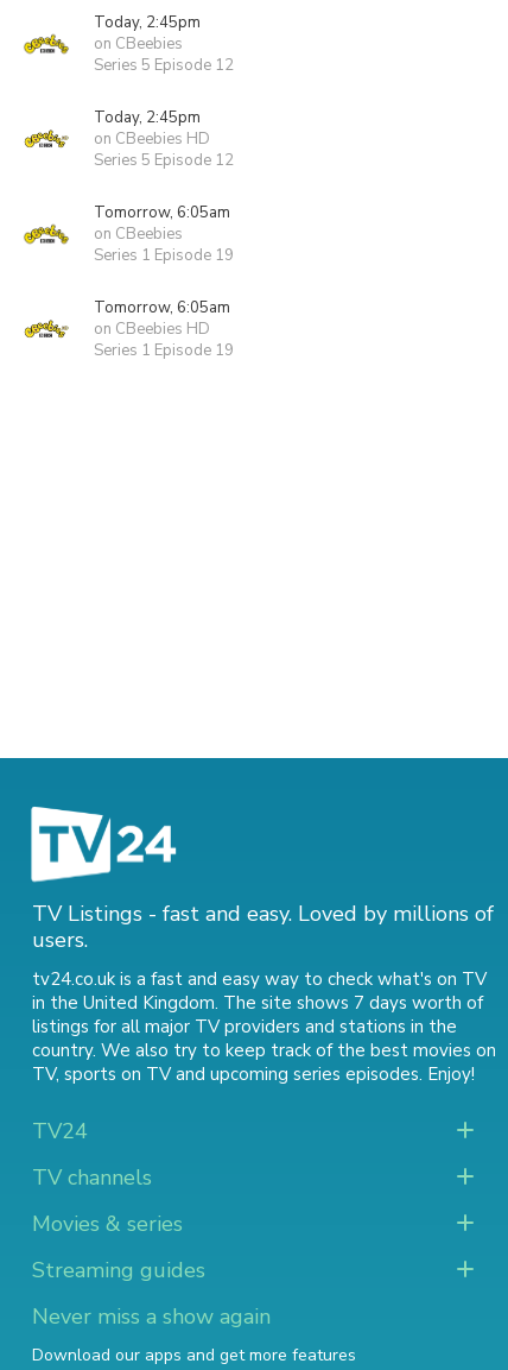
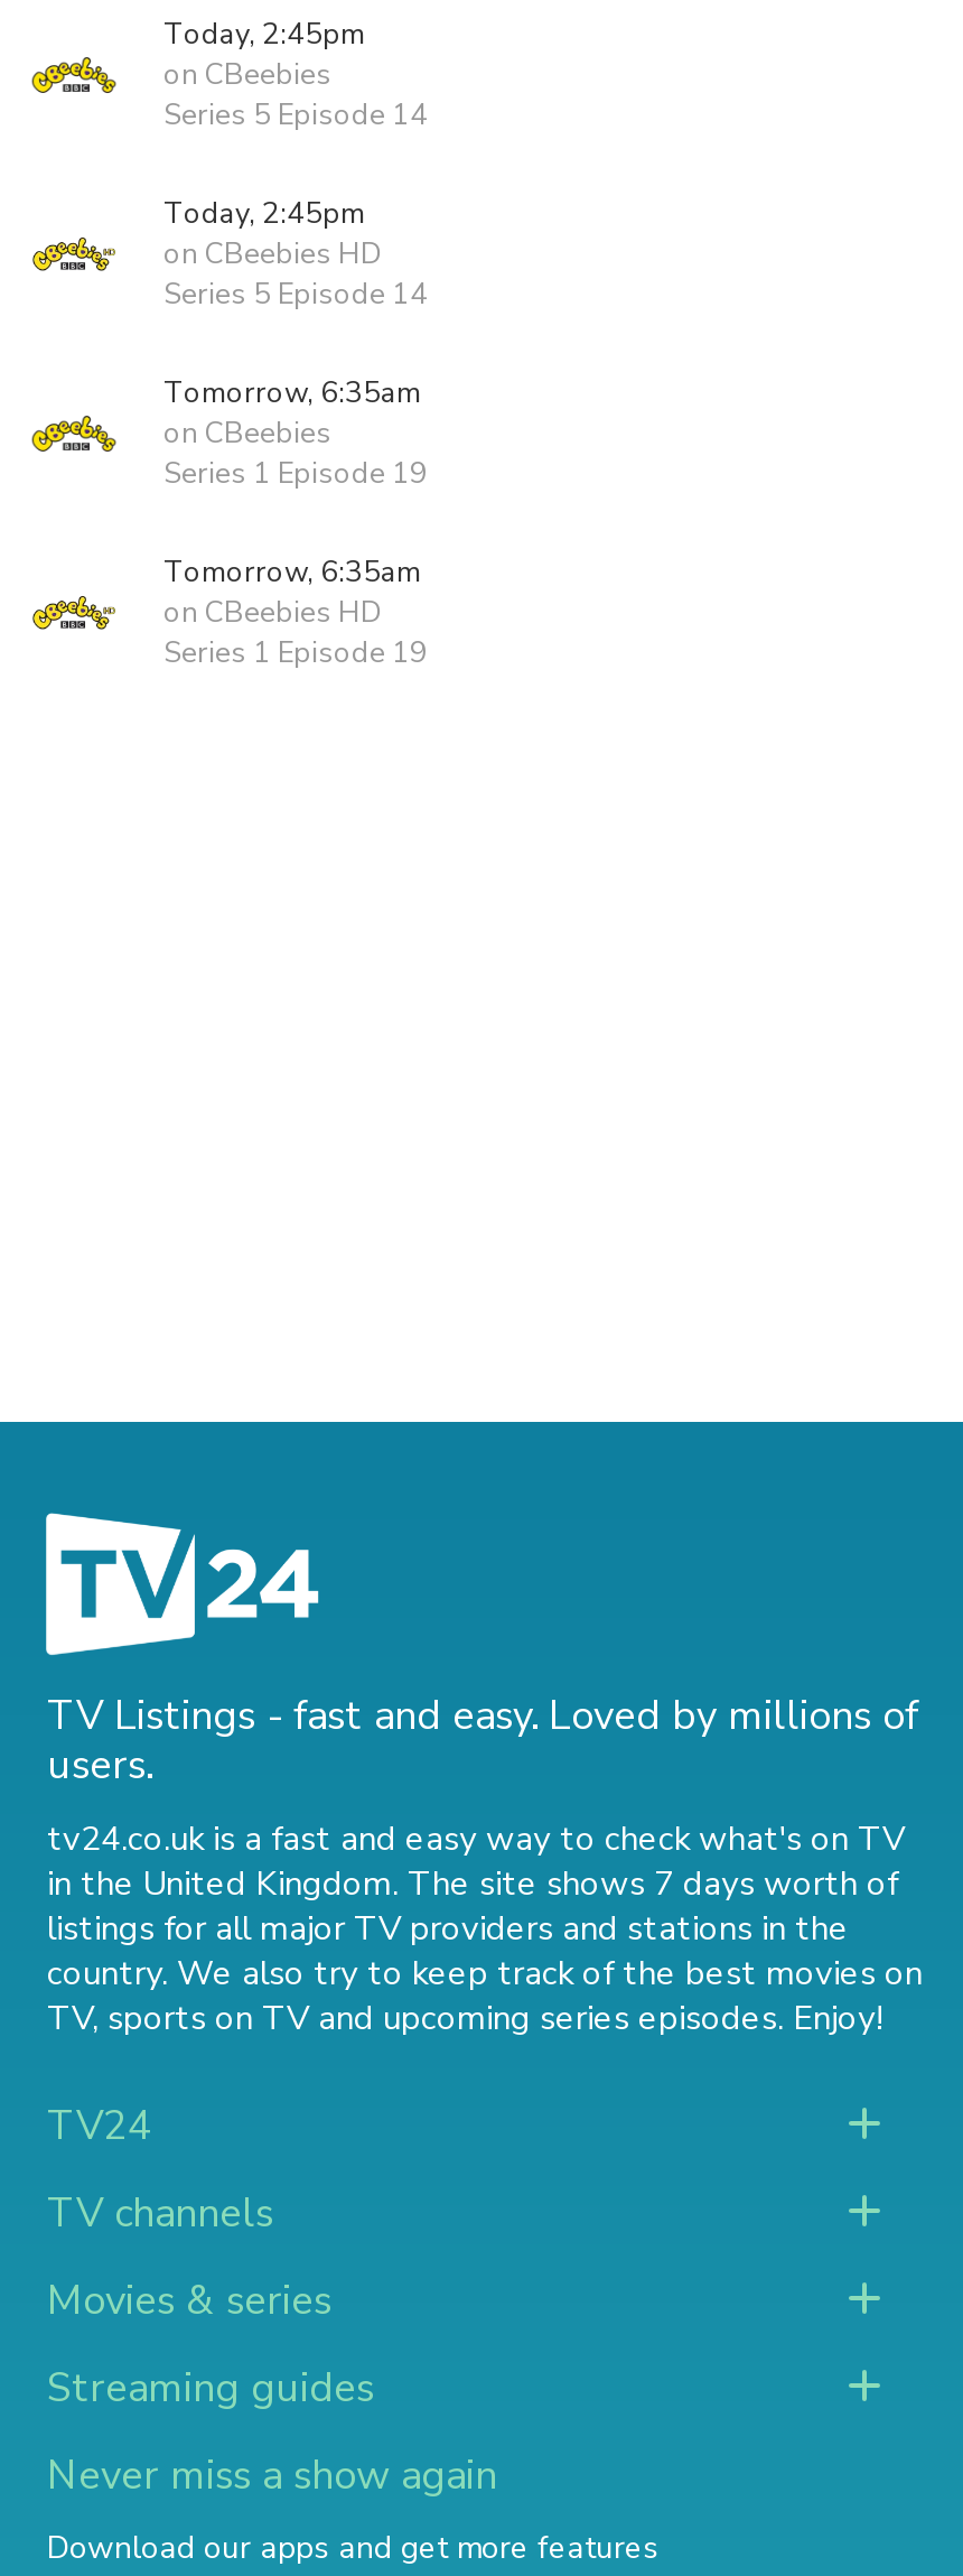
- Series 5 Episode 12
+ Series 5 Episode 14

- Series 5 Episode 12
+ Series 5 Episode 14

- Tomorrow, 6:05am
+ Tomorrow, 6:35am

- Tomorrow, 6:05am
+ Tomorrow, 6:35am
